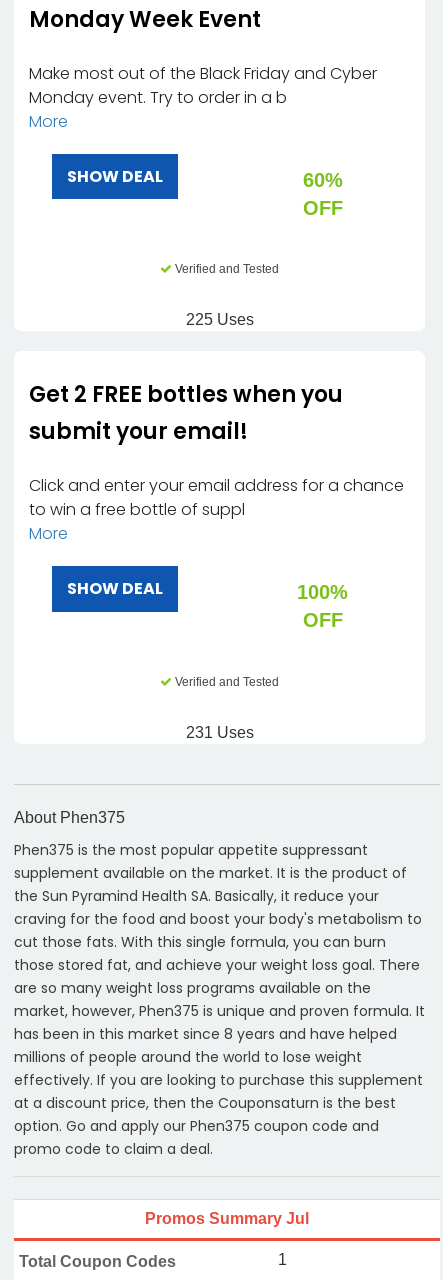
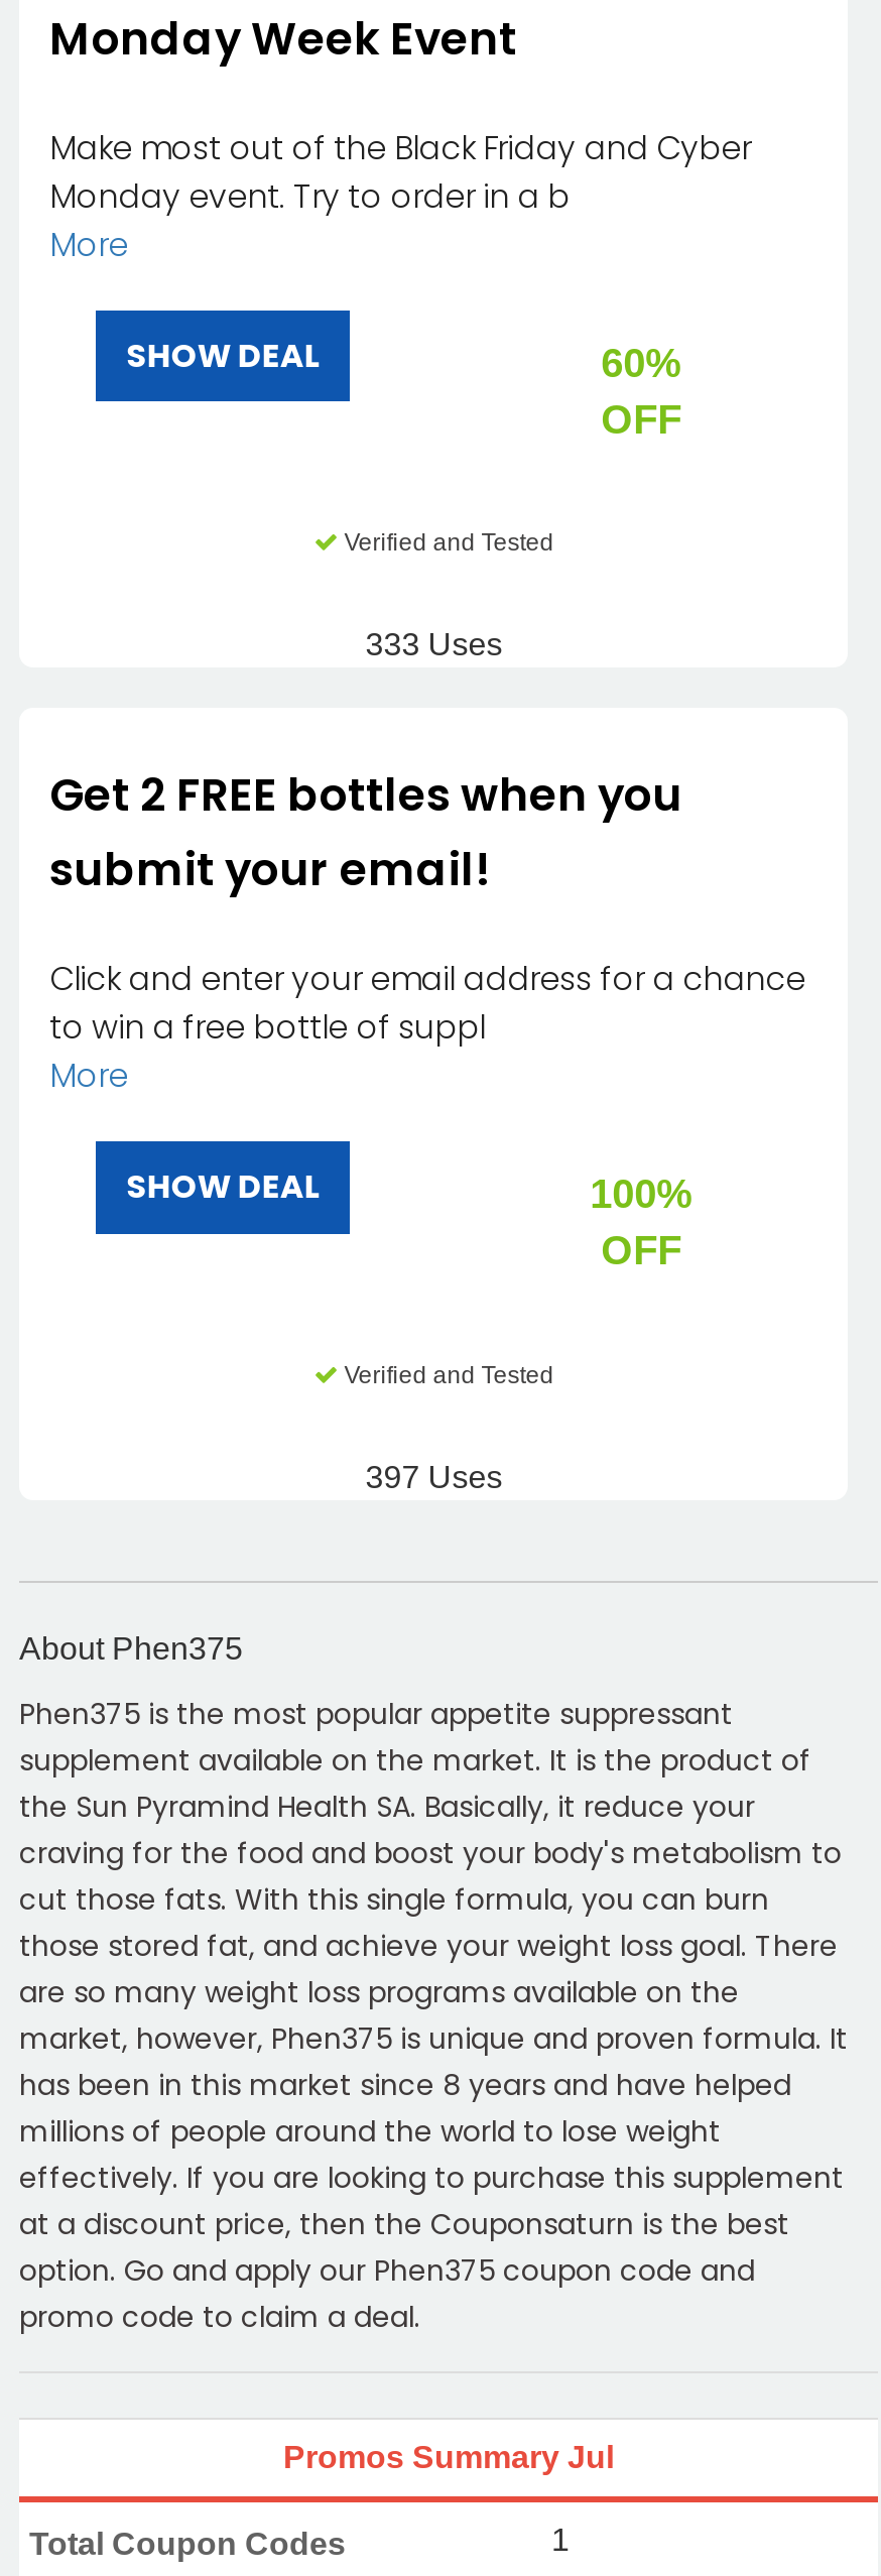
- 225 Uses
+ 333 Uses

- 231 Uses
+ 397 Uses
